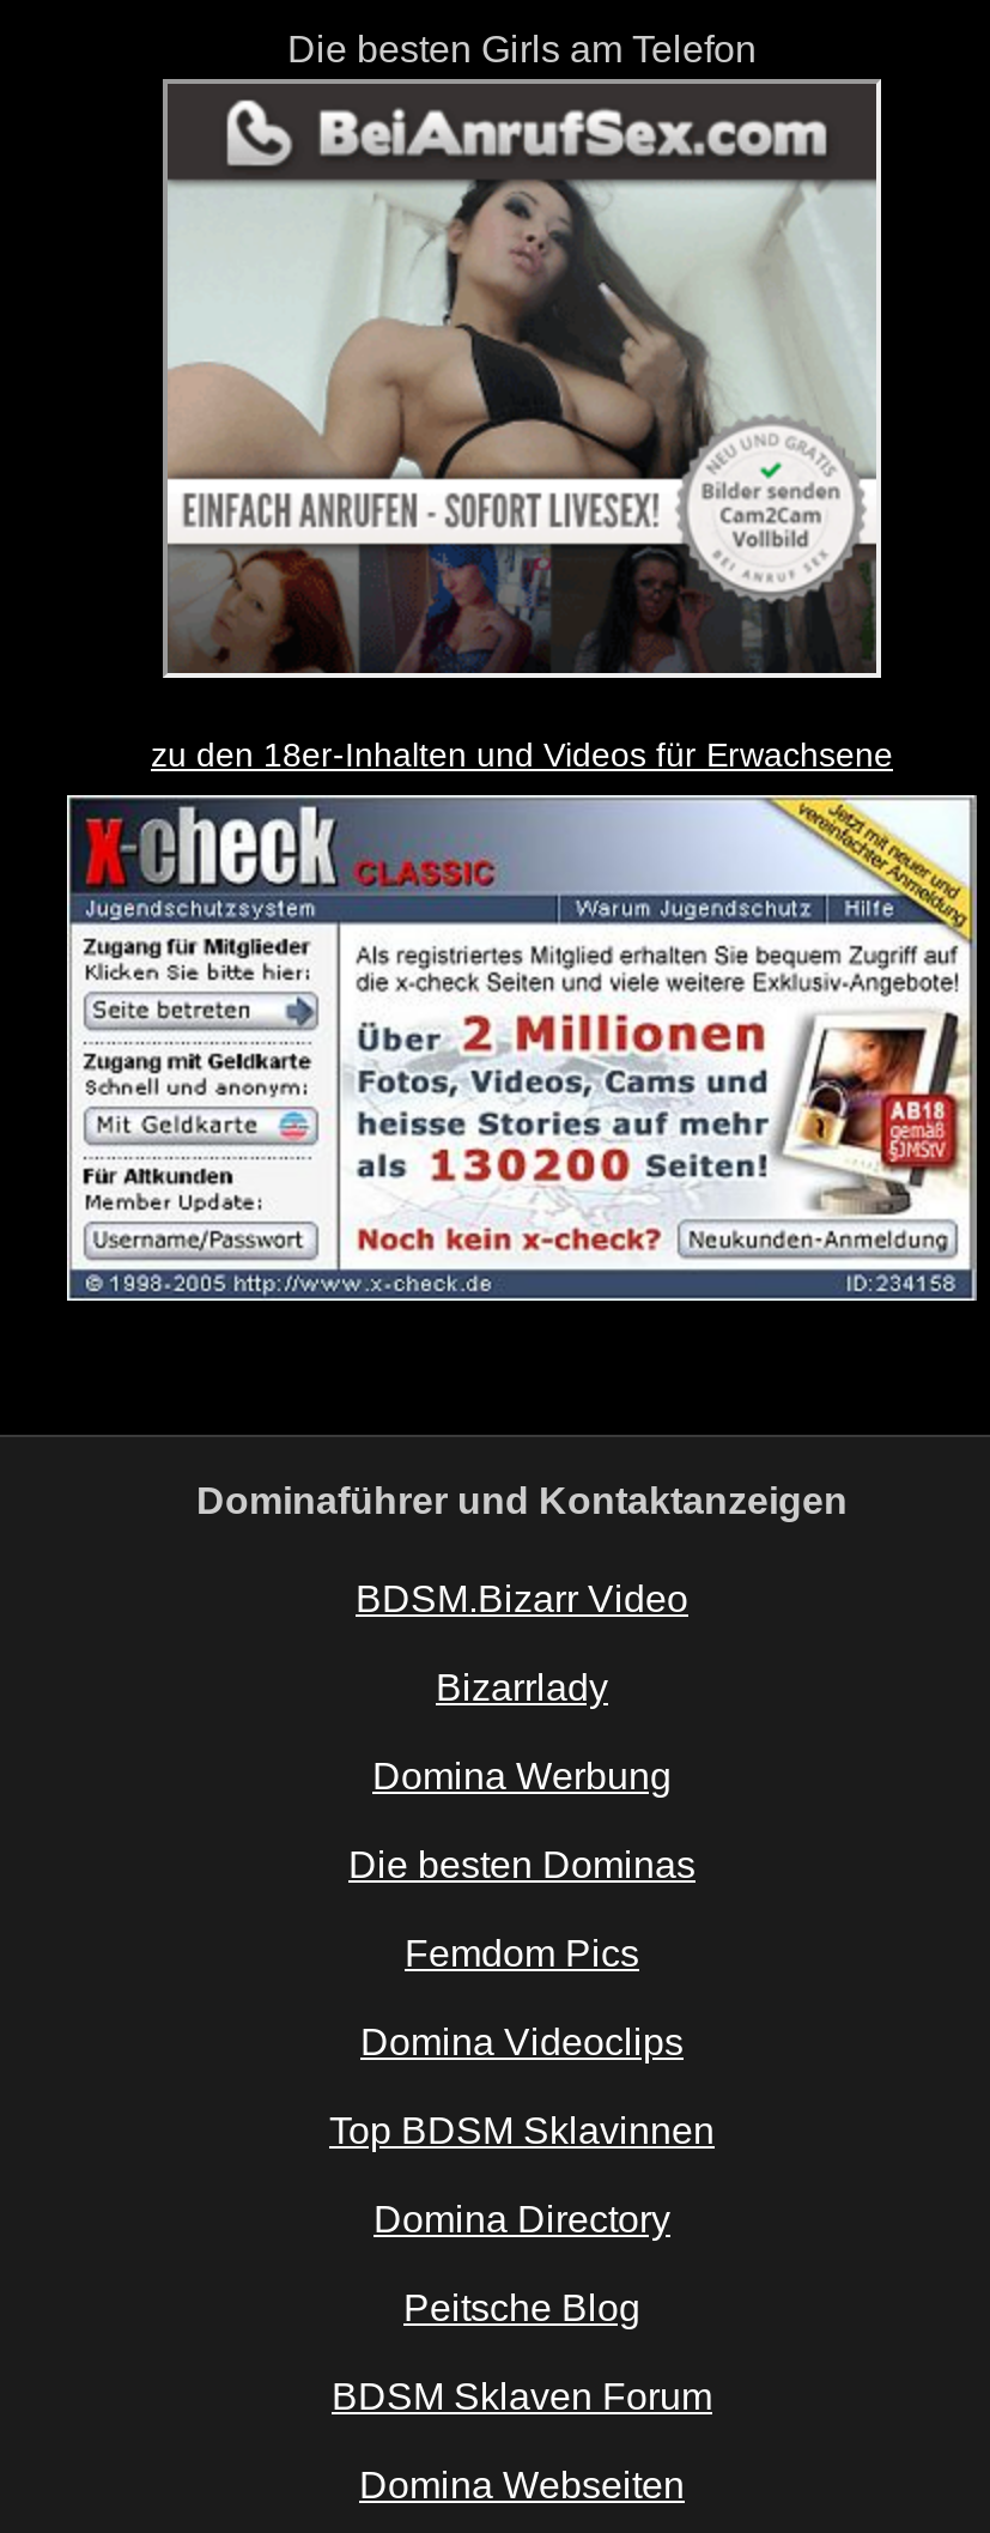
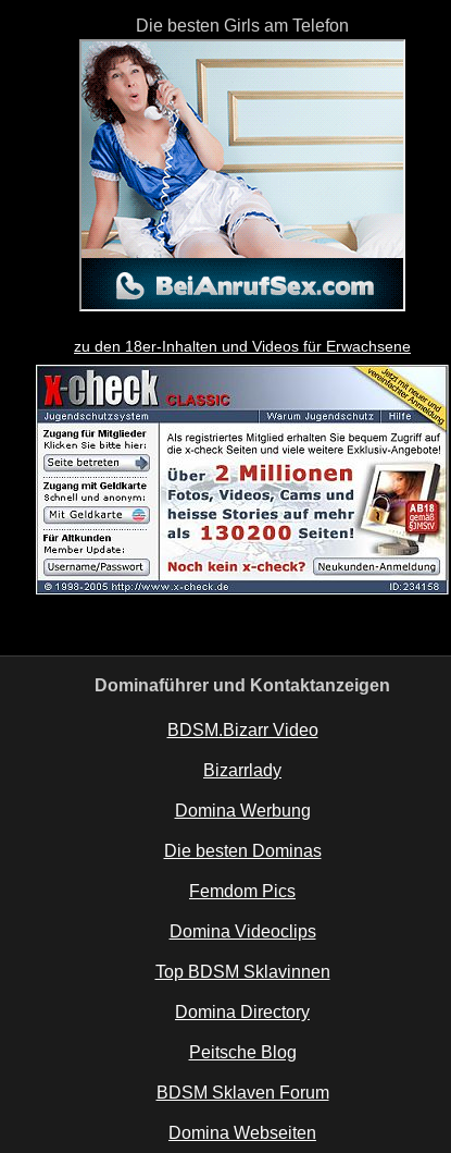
- [image]
+ [image]
